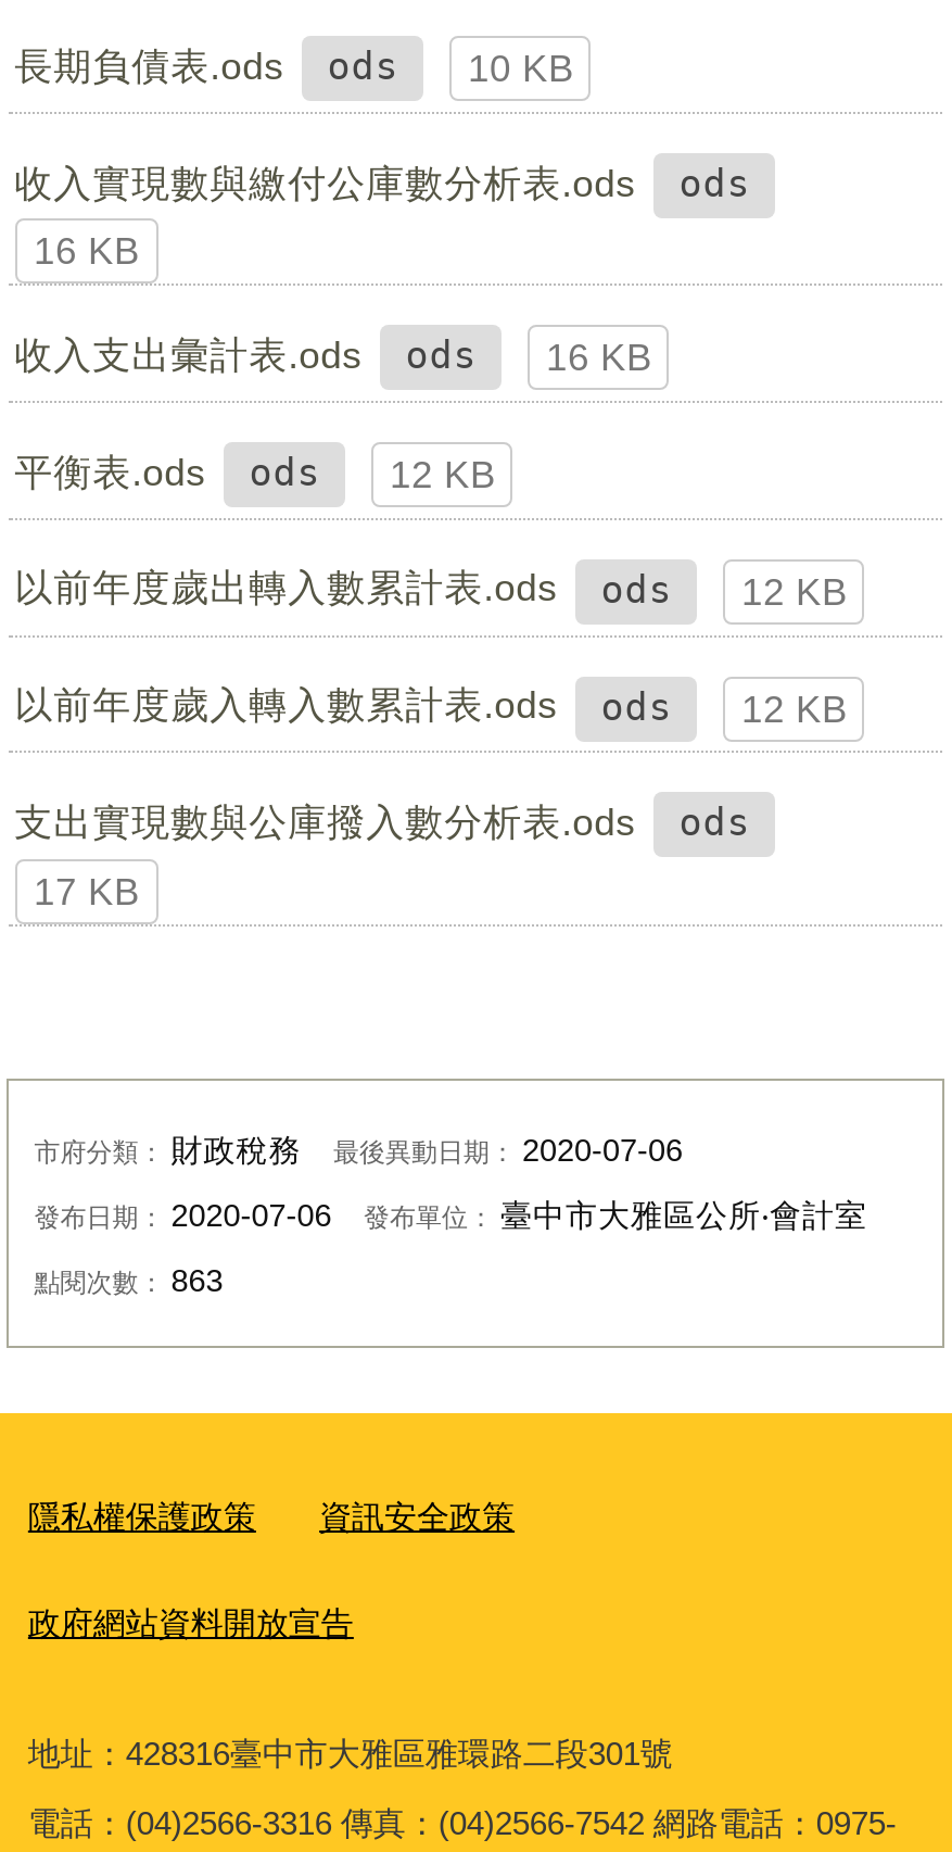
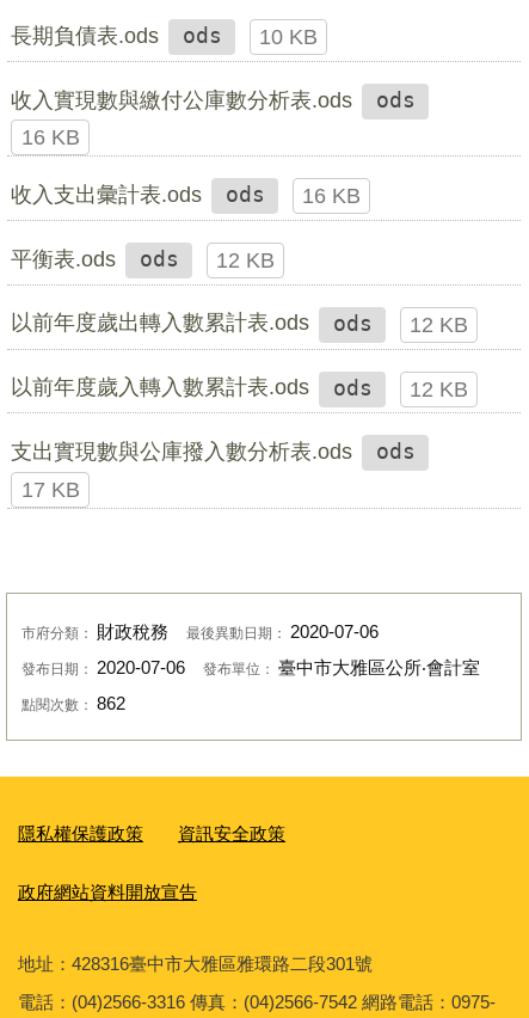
- 點閱次數：863
+ 點閱次數：862
